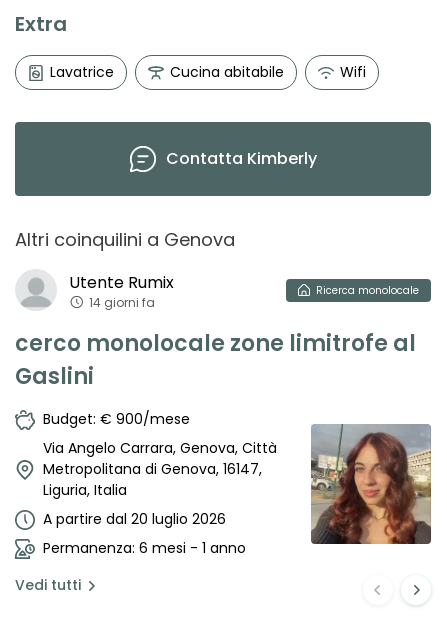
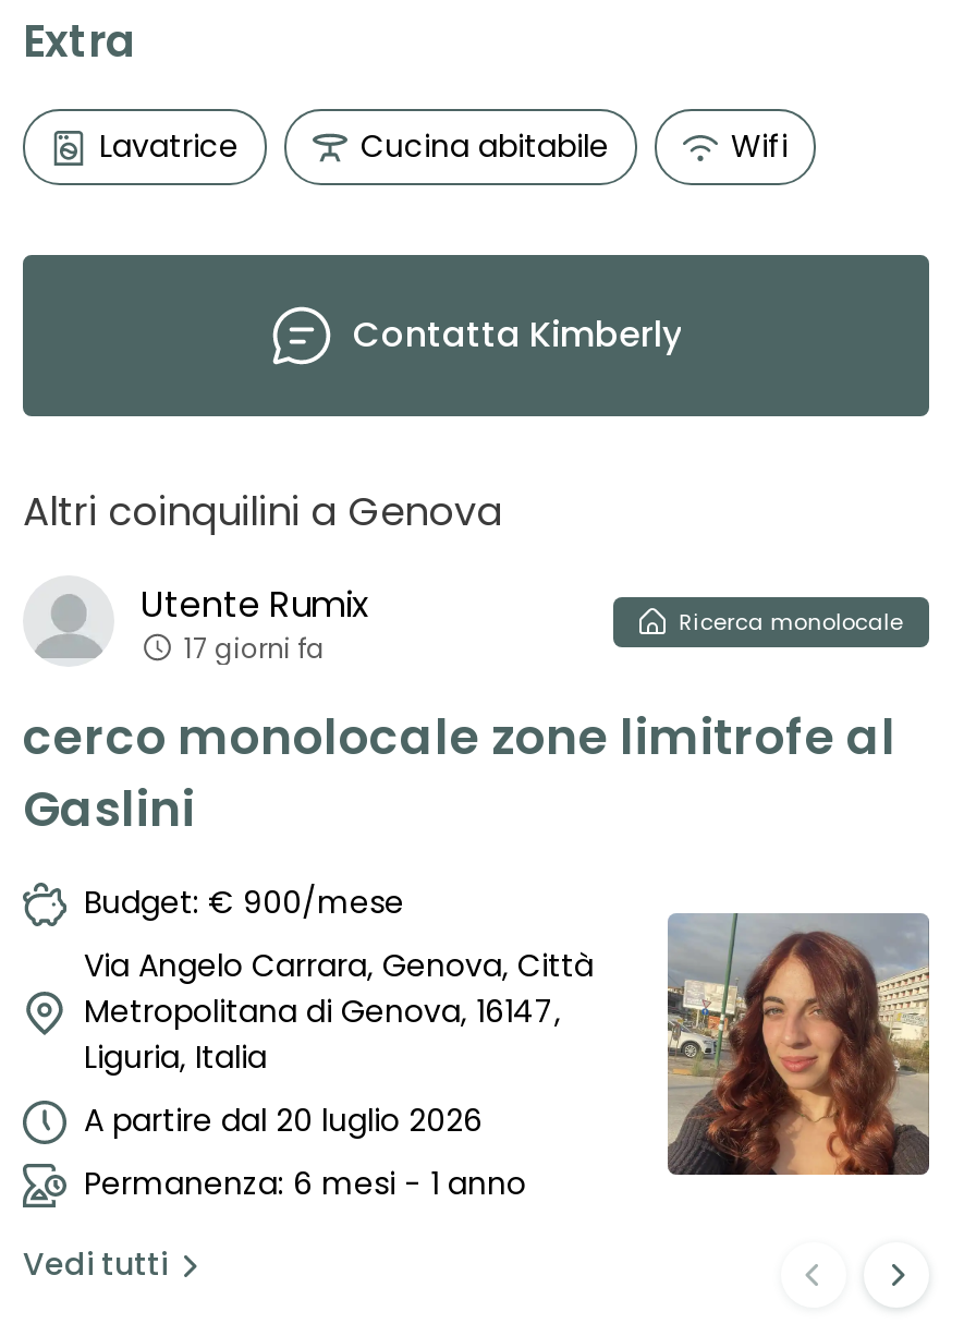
- 14 giorni fa
+ 17 giorni fa
